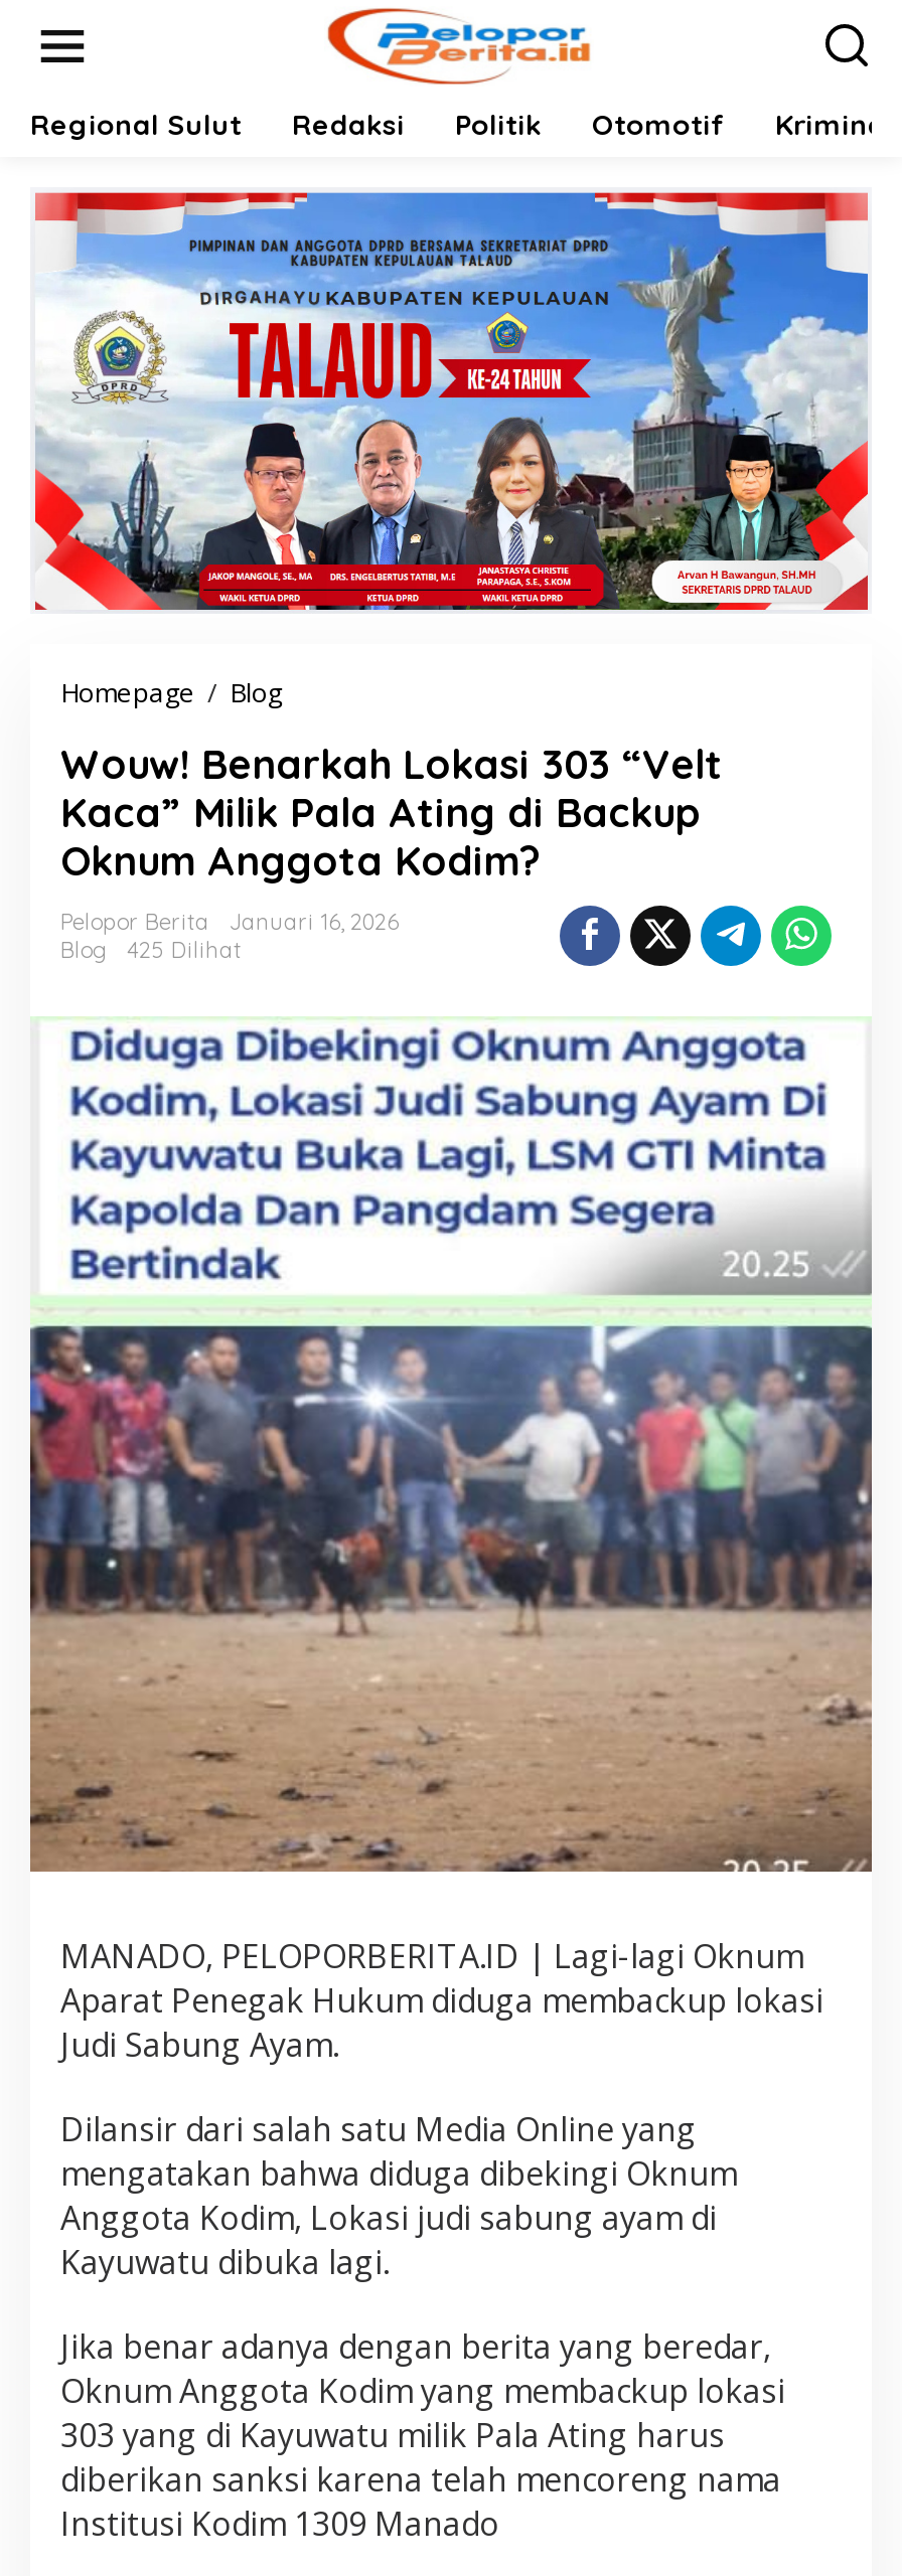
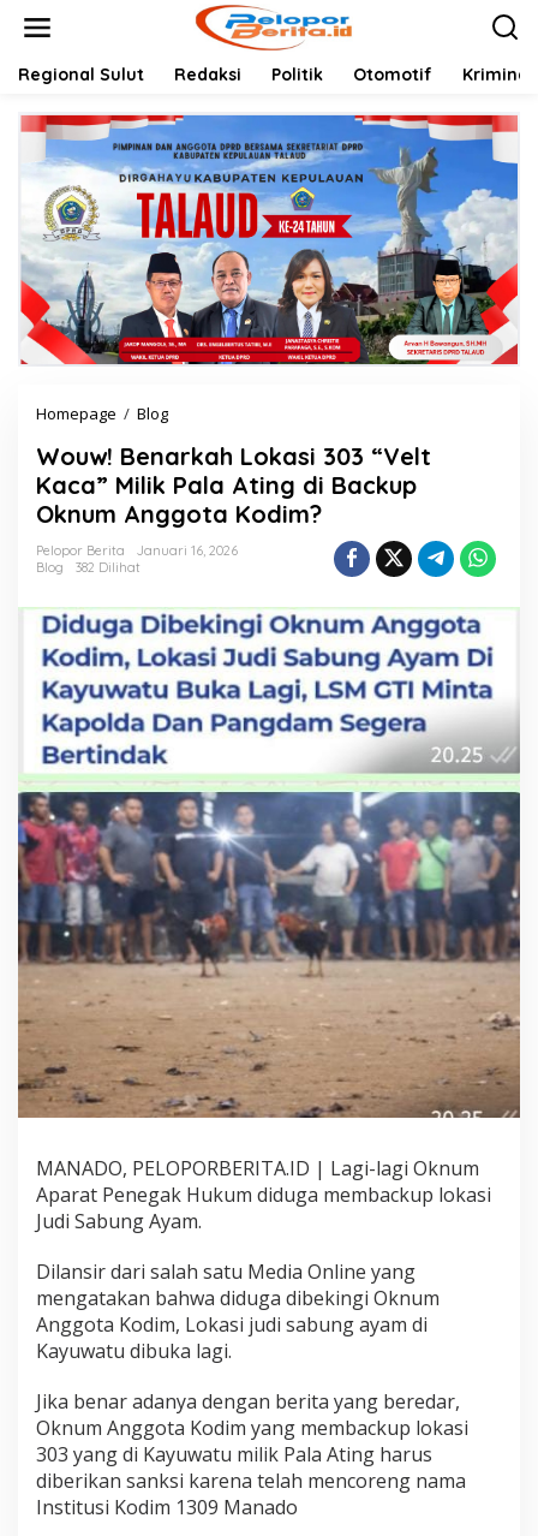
- 425 Dilihat
+ 382 Dilihat
